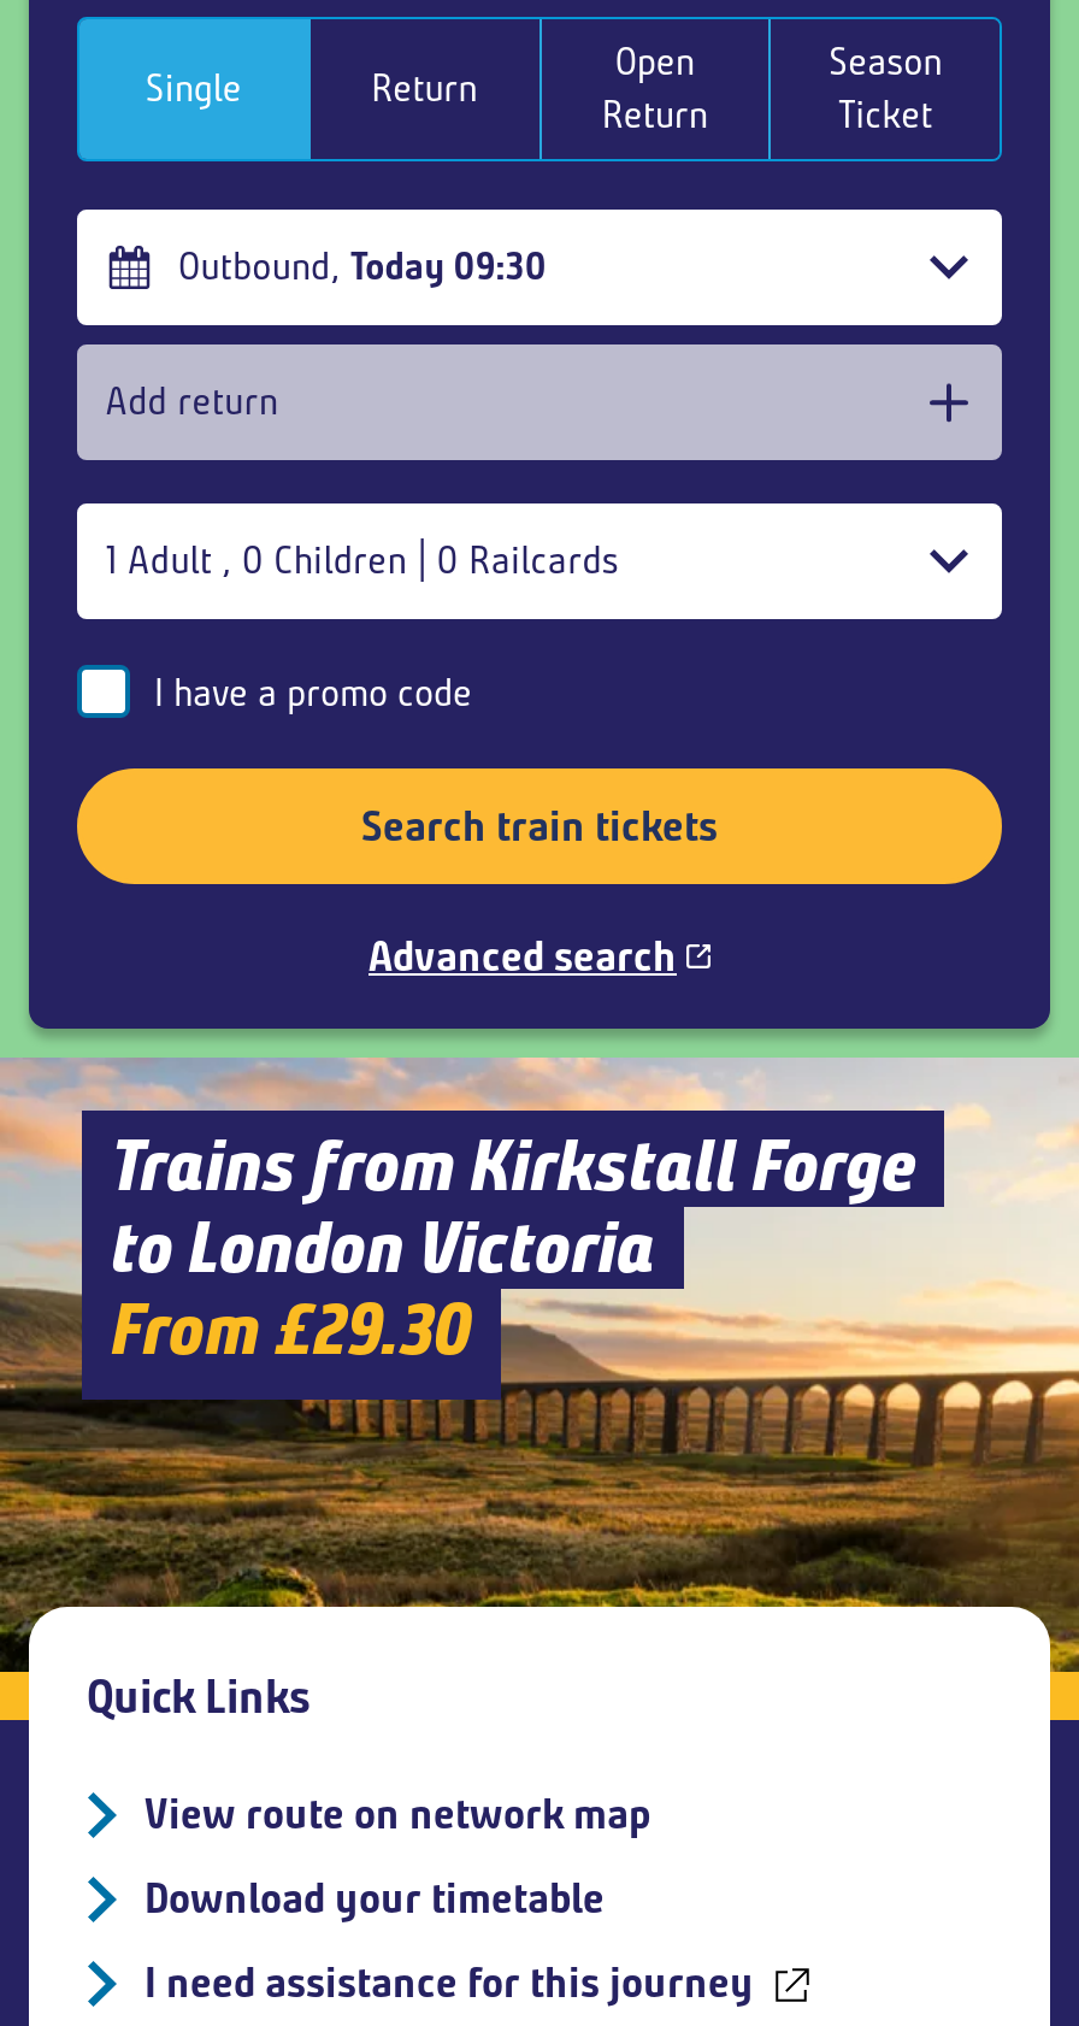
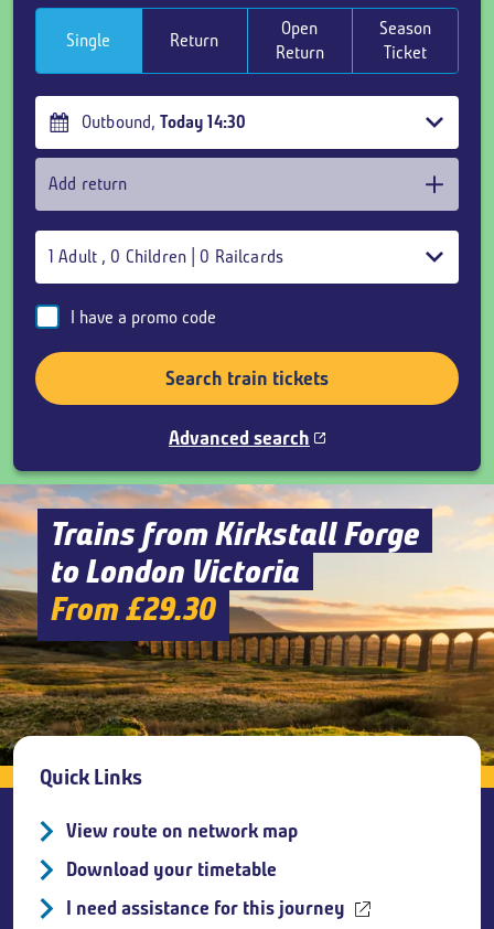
- Outbound, Today 09:30
+ Outbound, Today 14:30
